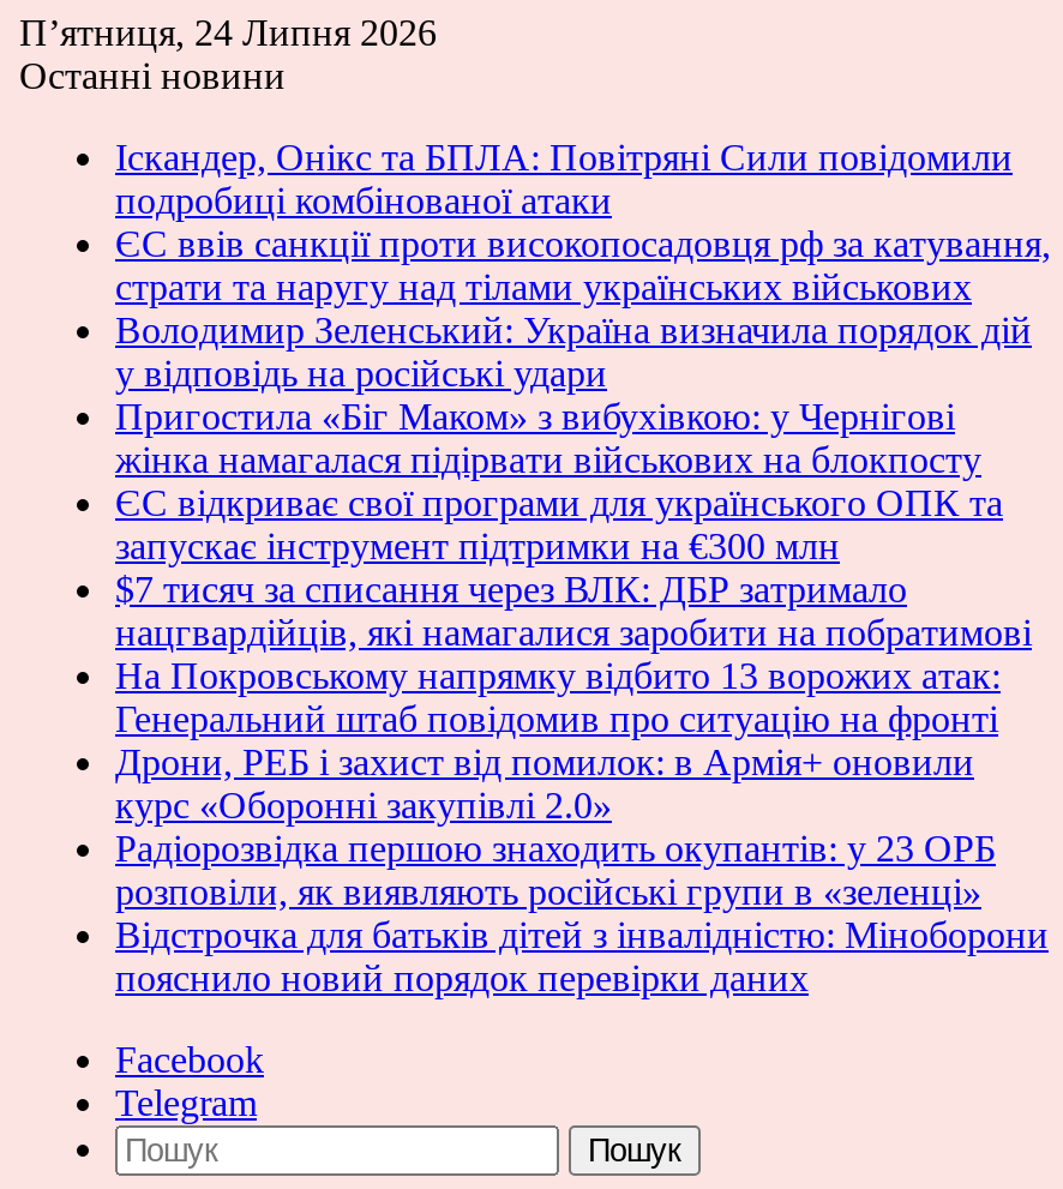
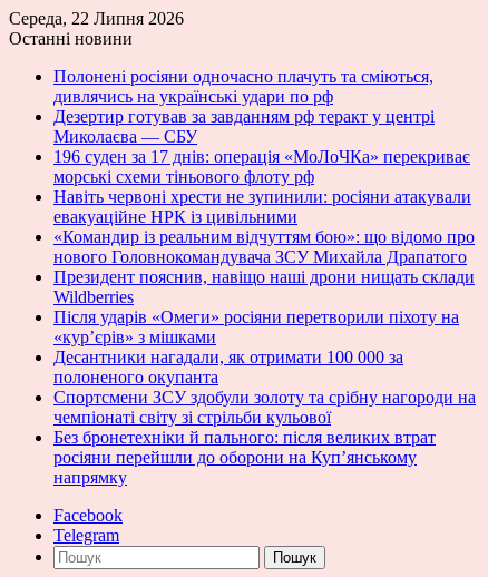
- П’ятниця, 24 Липня 2026
+ Середа, 22 Липня 2026

- Іскандер, Онікс та БПЛА: Повітряні Сили повідомили
- подробиці комбінованої атаки
- ЄС ввів санкції проти високопосадовця рф за катування,
- страти та наругу над тілами українських військових
- Володимир Зеленський: Україна визначила порядок дій
- у відповідь на російські удари
- Пригостила «Біг Маком» з вибухівкою: у Чернігові
- жінка намагалася підірвати військових на блокпосту
- ЄС відкриває свої програми для українського ОПК та
- запускає інструмент підтримки на €300 млн
- $7 тисяч за списання через ВЛК: ДБР затримало
- нацгвардійців, які намагалися заробити на побратимові
- На Покровському напрямку відбито 13 ворожих атак:
- Генеральний штаб повідомив про ситуацію на фронті
- Дрони, РЕБ і захист від помилок: в Армія+ оновили
- курс «Оборонні закупівлі 2.0»
- Радіорозвідка першою знаходить окупантів: у 23 ОРБ
- розповіли, як виявляють російські групи в «зеленці»
- Відстрочка для батьків дітей з інвалідністю: Міноборони
- пояснило новий порядок перевірки даних
+ Полонені росіяни одночасно плачуть та сміються,
+ дивлячись на українські удари по рф
+ Дезертир готував за завданням рф теракт у центрі
+ Миколаєва — СБУ
+ 196 суден за 17 днів: операція «МоЛоЧКа» перекриває
+ морські схеми тіньового флоту рф
+ Навіть червоні хрести не зупинили: росіяни атакували
+ евакуаційне НРК із цивільними
+ «Командир із реальним відчуттям бою»: що відомо про
+ нового Головнокомандувача ЗСУ Михайла Драпатого
+ Президент пояснив, навіщо наші дрони нищать склади
+ Wildberries
+ Після ударів «Омеги» росіяни перетворили піхоту на
+ «кур’єрів» з мішками
+ Десантники нагадали, як отримати 100 000 за
+ полоненого окупанта
+ Спортсмени ЗСУ здобули золоту та срібну нагороди на
+ чемпіонаті світу зі стрільби кульової
+ Без бронетехніки й пального: після великих втрат
+ росіяни перейшли до оборони на Куп’янському
+ напрямку
